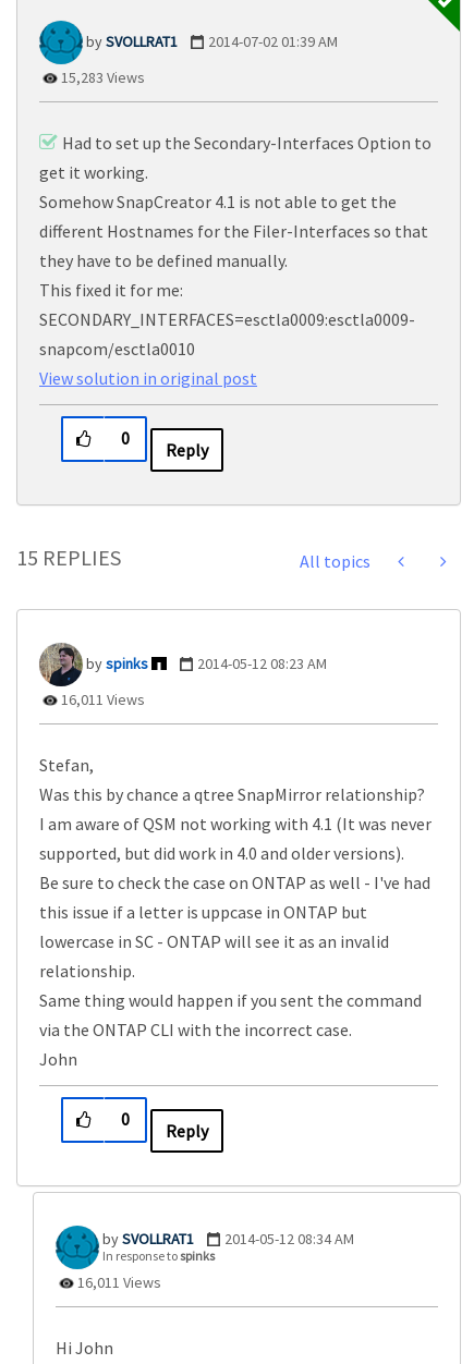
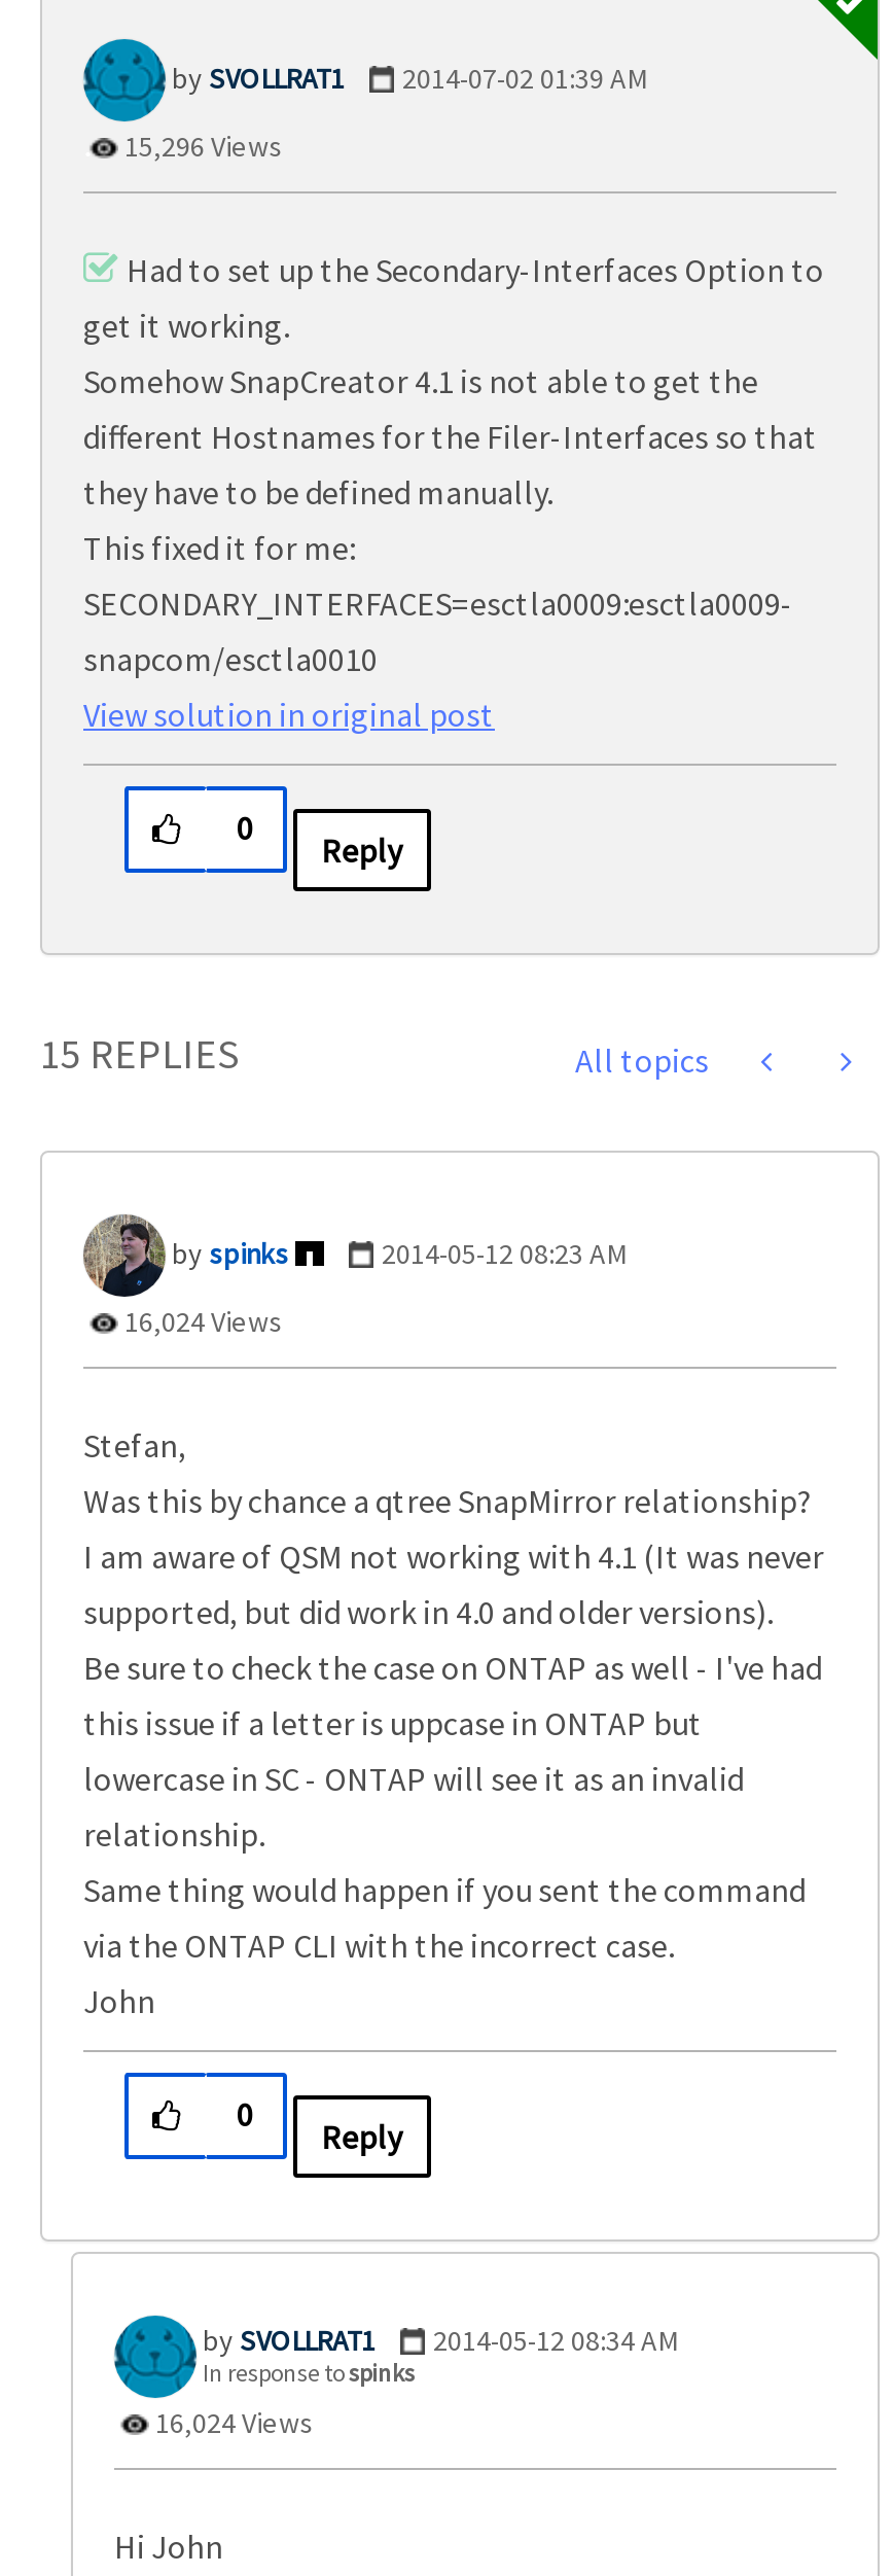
- 15,283 Views
+ 15,296 Views

- 16,011 Views
+ 16,024 Views

- 16,011 Views
+ 16,024 Views
